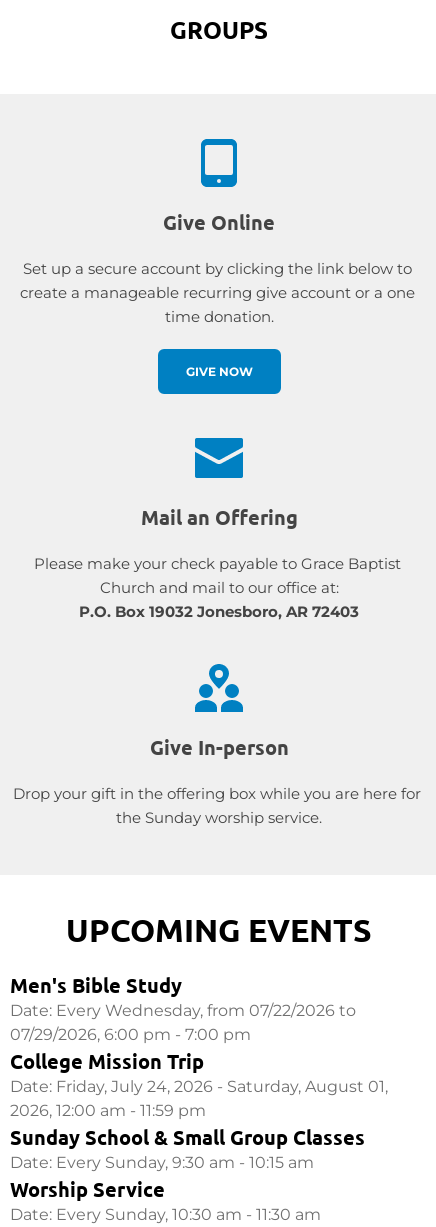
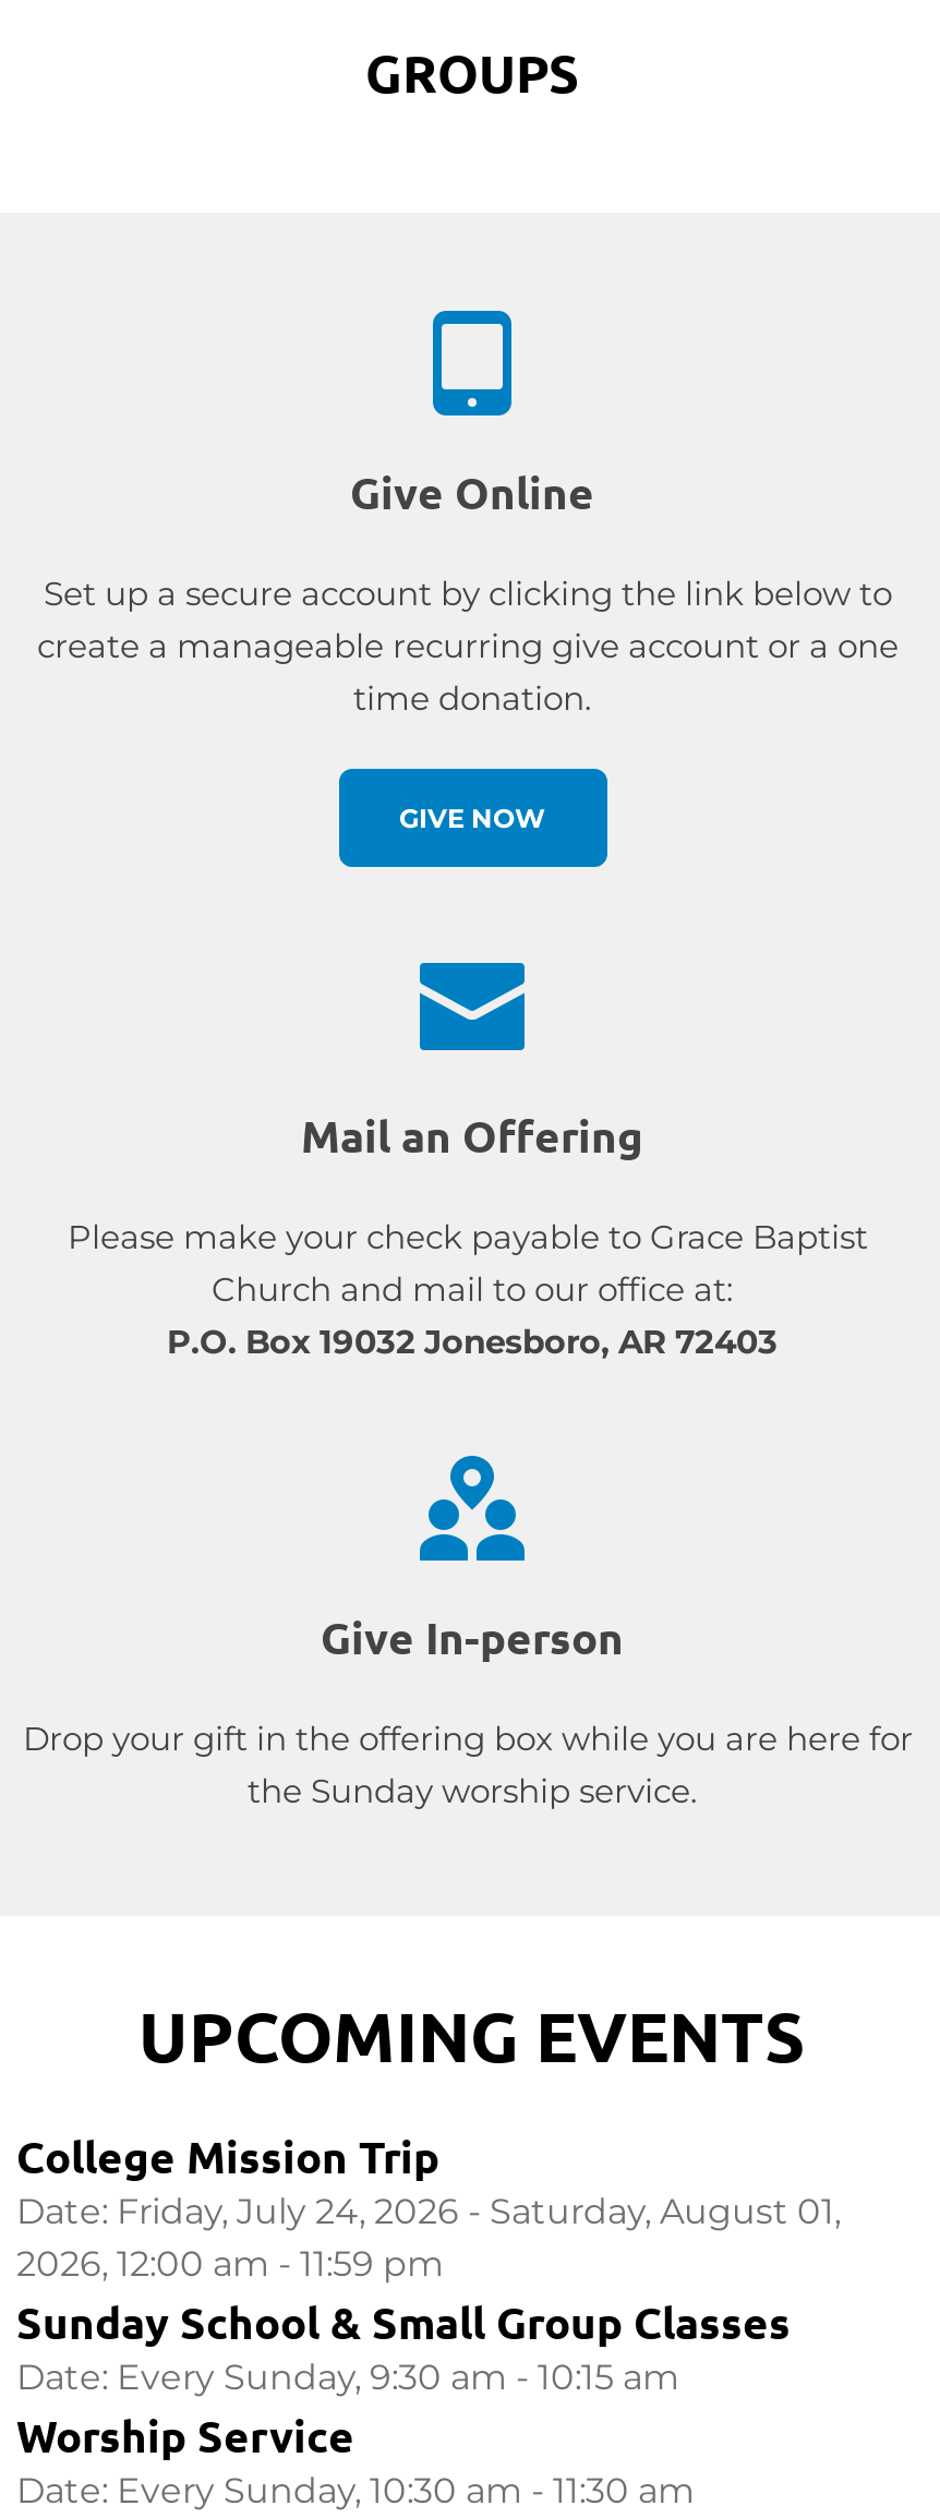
- Men's Bible Study
- Date: Every Wednesday, from 07/22/2026 to
- 07/29/2026, 6:00 pm - 7:00 pm
